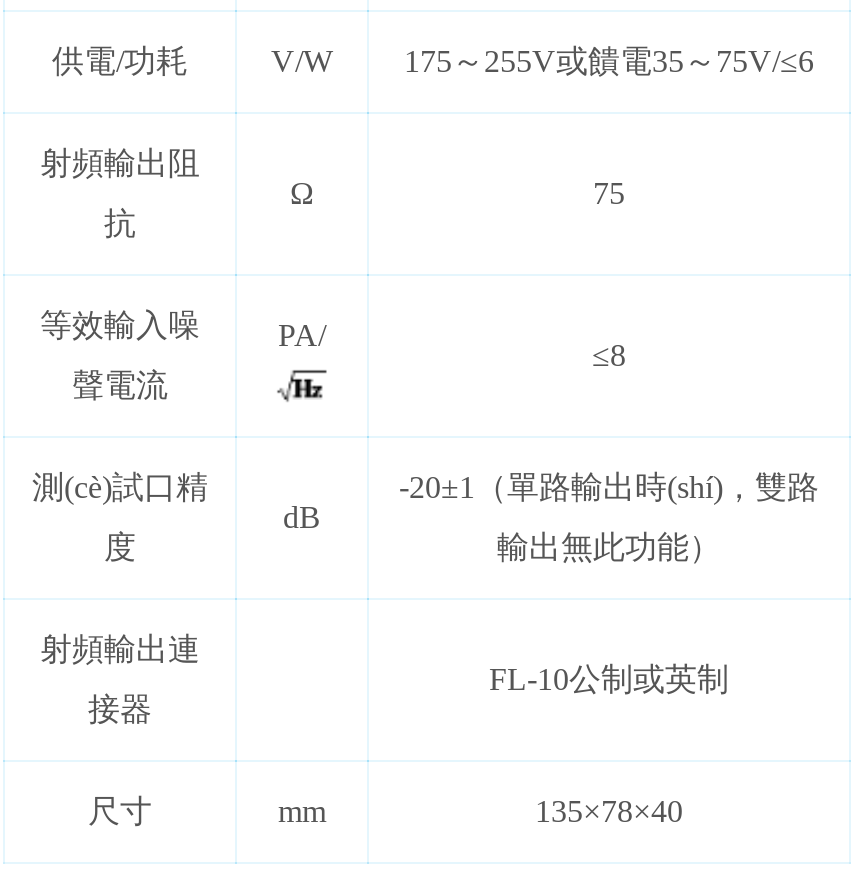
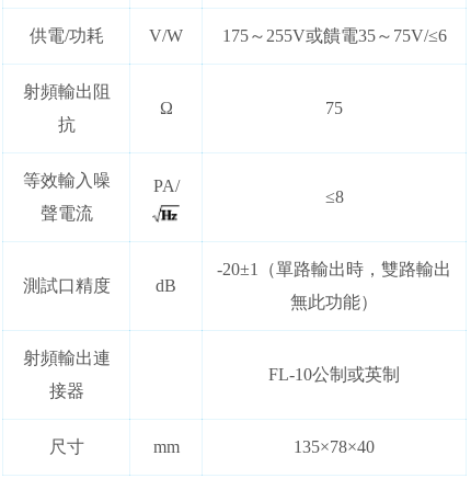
- 測(cè)試口精
- 度
+ 測試口精度

- -20±1（單路輸出時(shí)，雙路
+ -20±1（單路輸出時，雙路輸出

- 輸出無此功能）
+ 無此功能）
